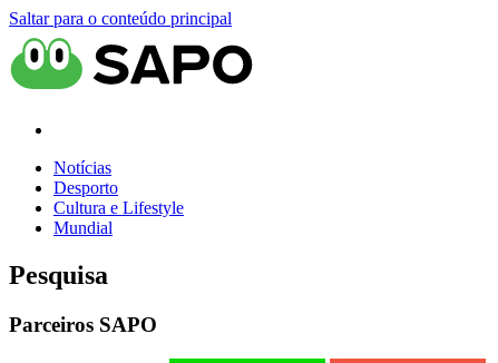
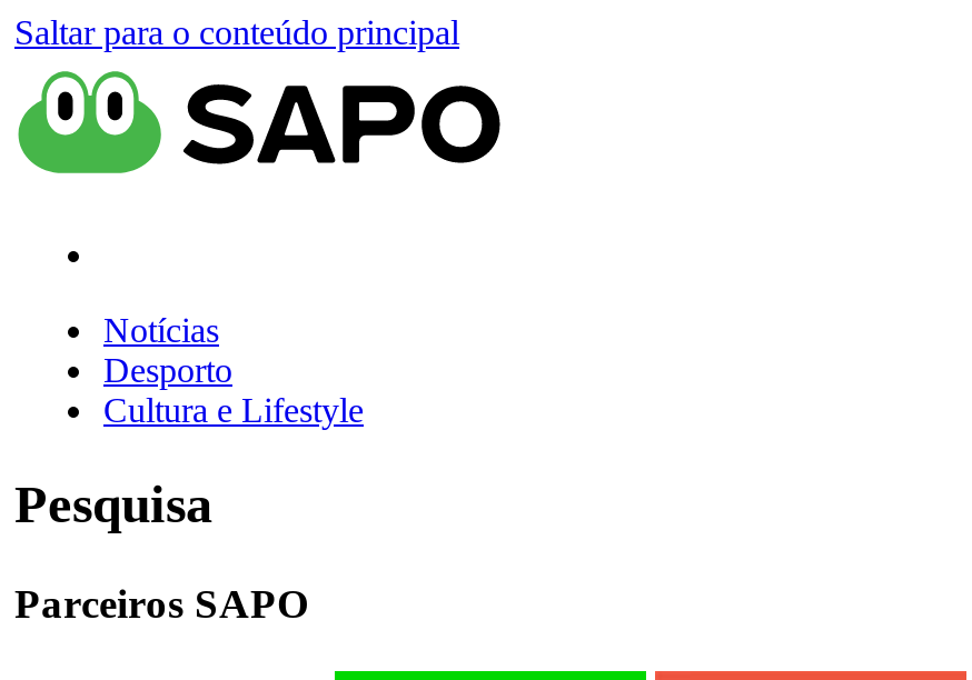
- Mundial
